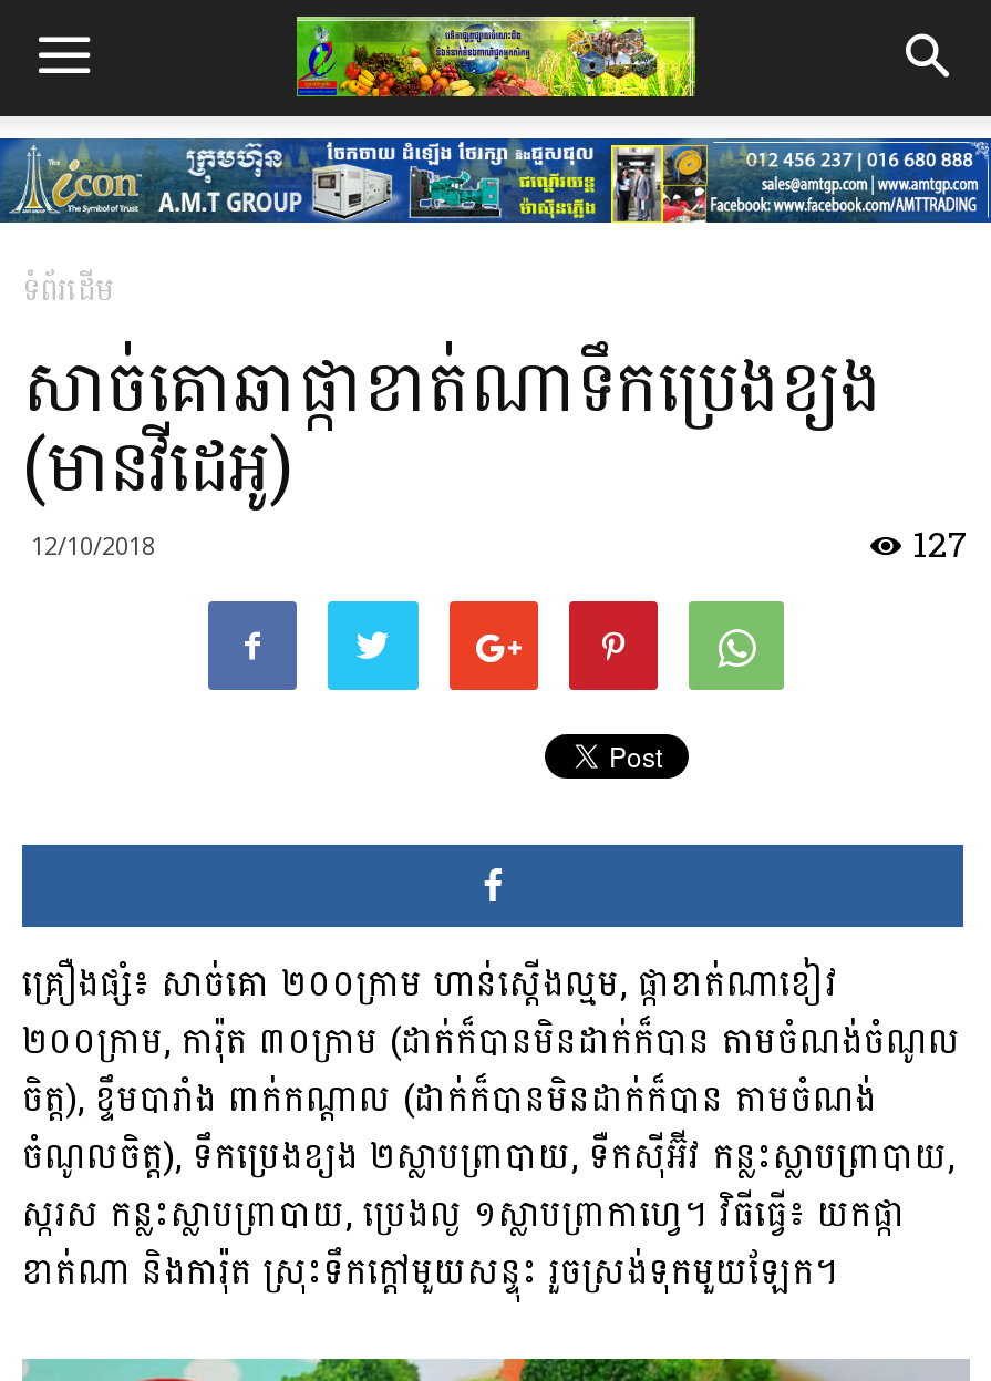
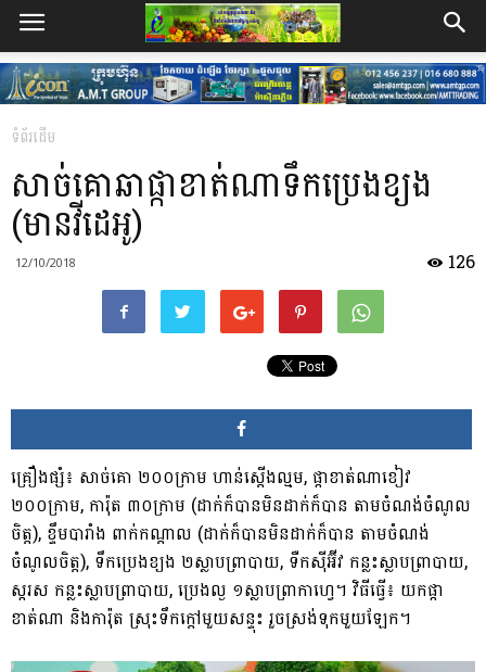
- 127
+ 126
